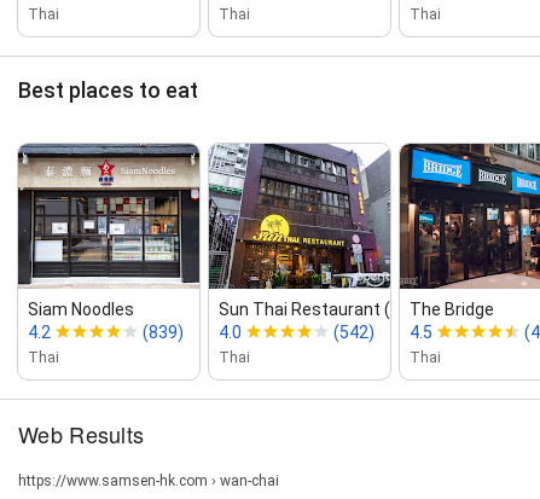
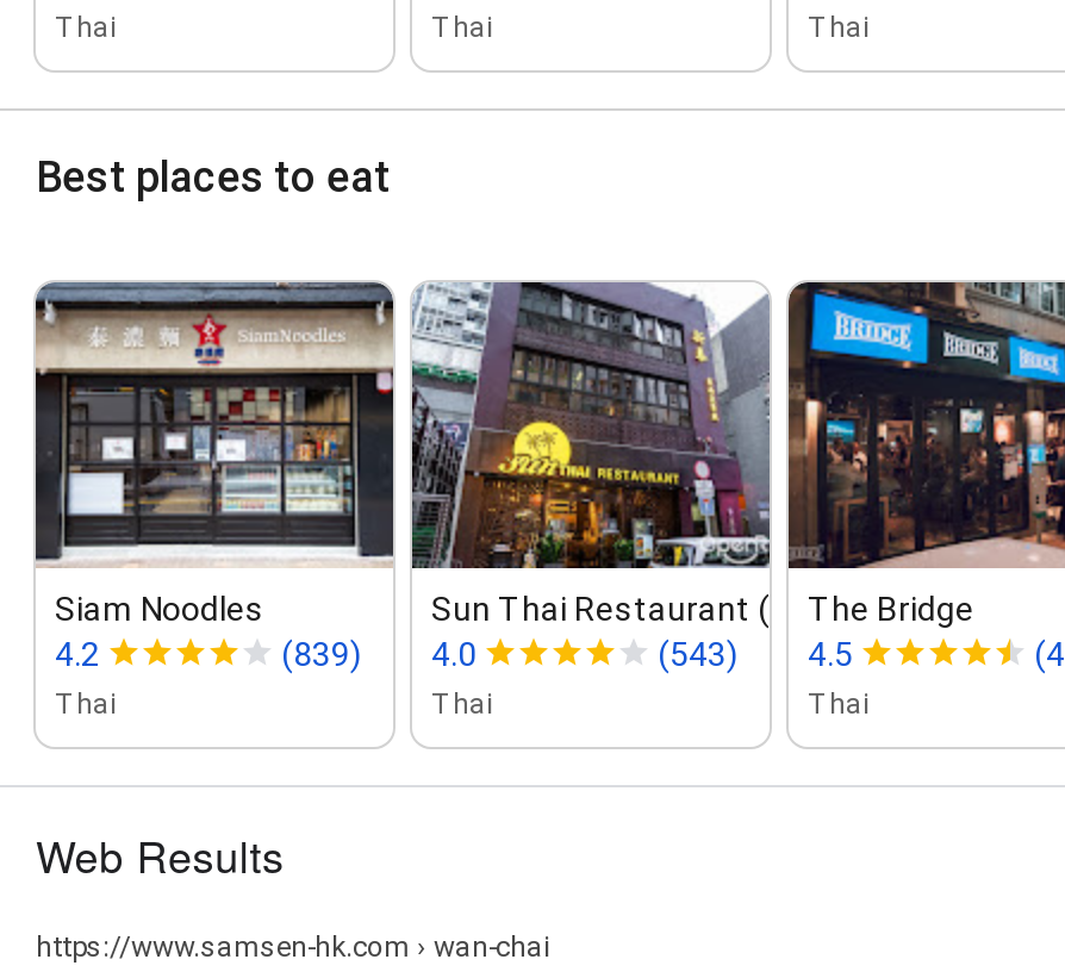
- (542) 4.5
+ (543) 4.5
